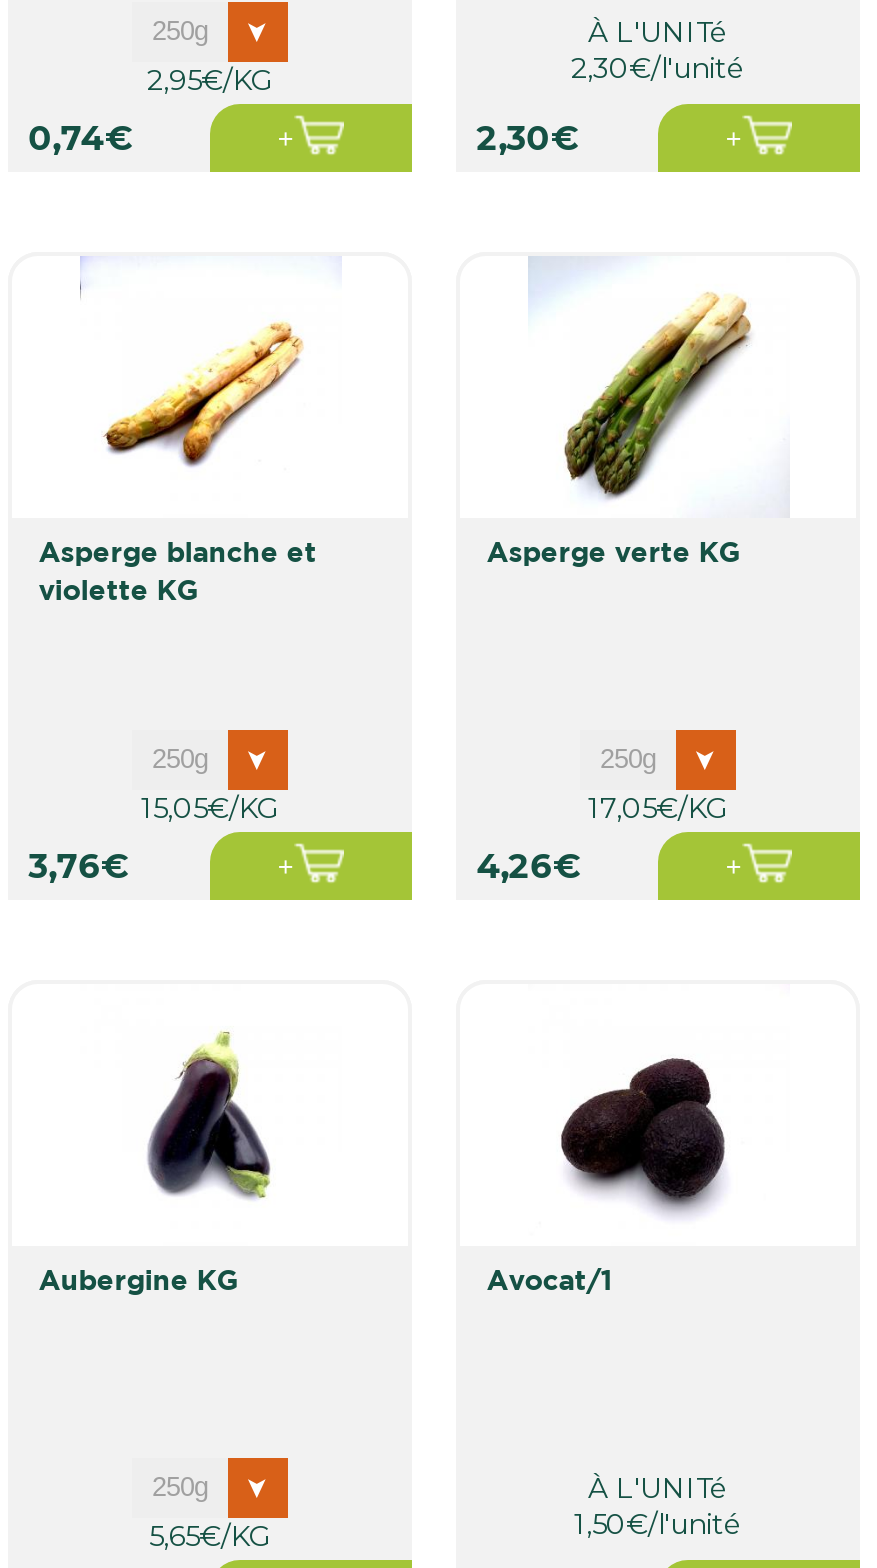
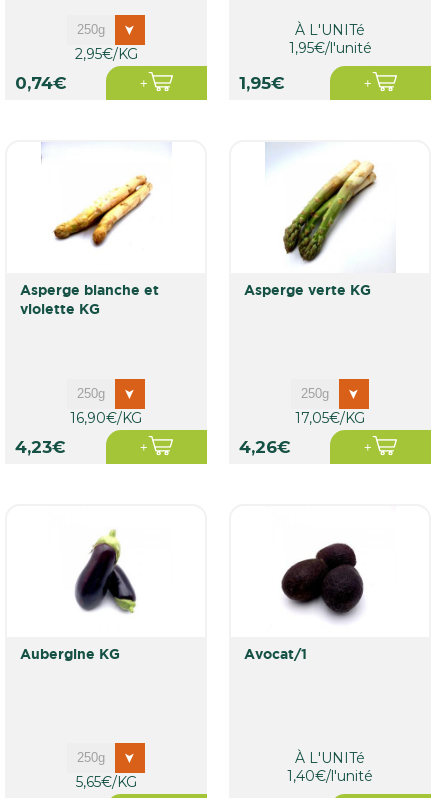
- 2,30€/l'unité
+ 1,95€/l'unité

- 2,30€
+ 1,95€

- 15,05€/KG
+ 16,90€/KG

- 3,76€
+ 4,23€

- 1,50€/l'unité
+ 1,40€/l'unité
